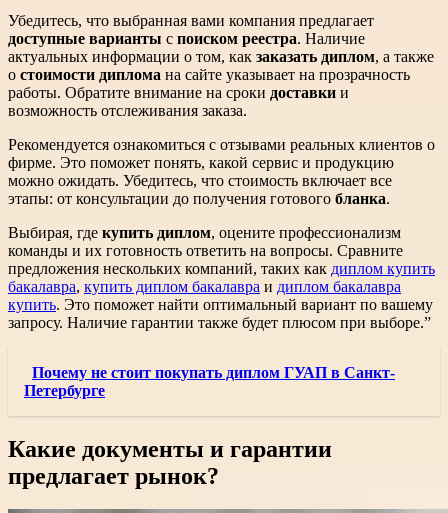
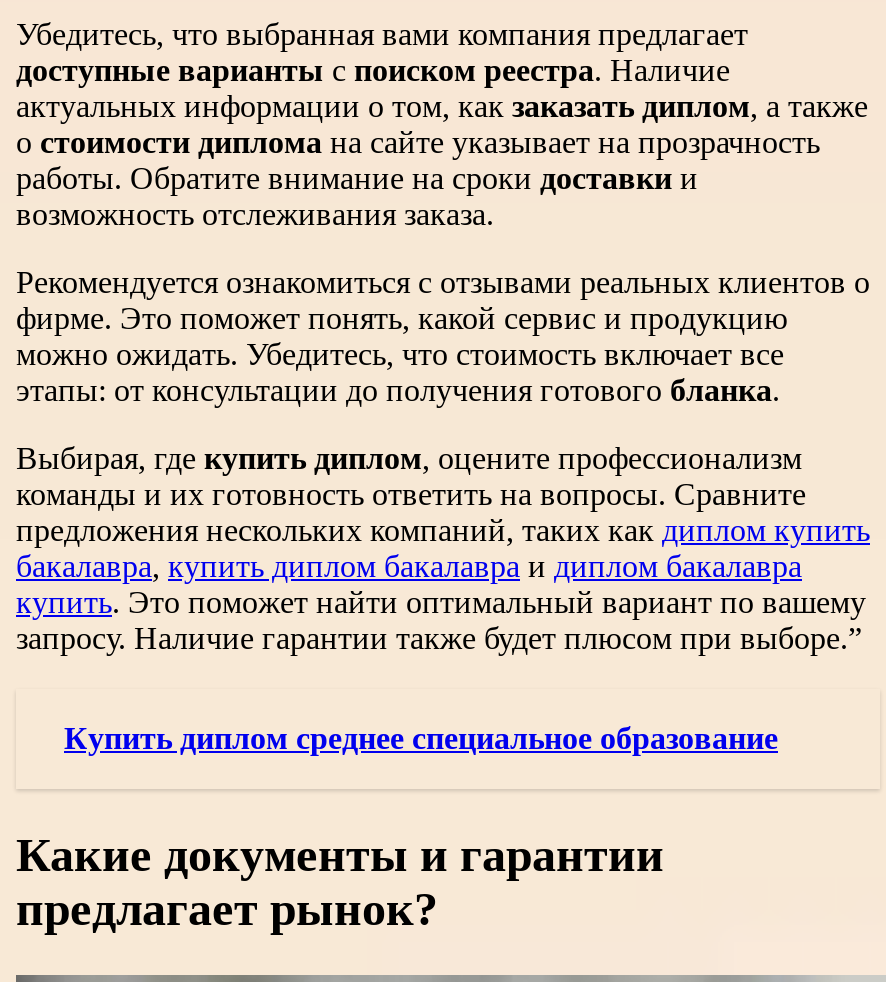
- Почему не стоит покупать диплом ГУАП в Санкт-
- Петербурге
+ Купить диплом среднее специальное образование
